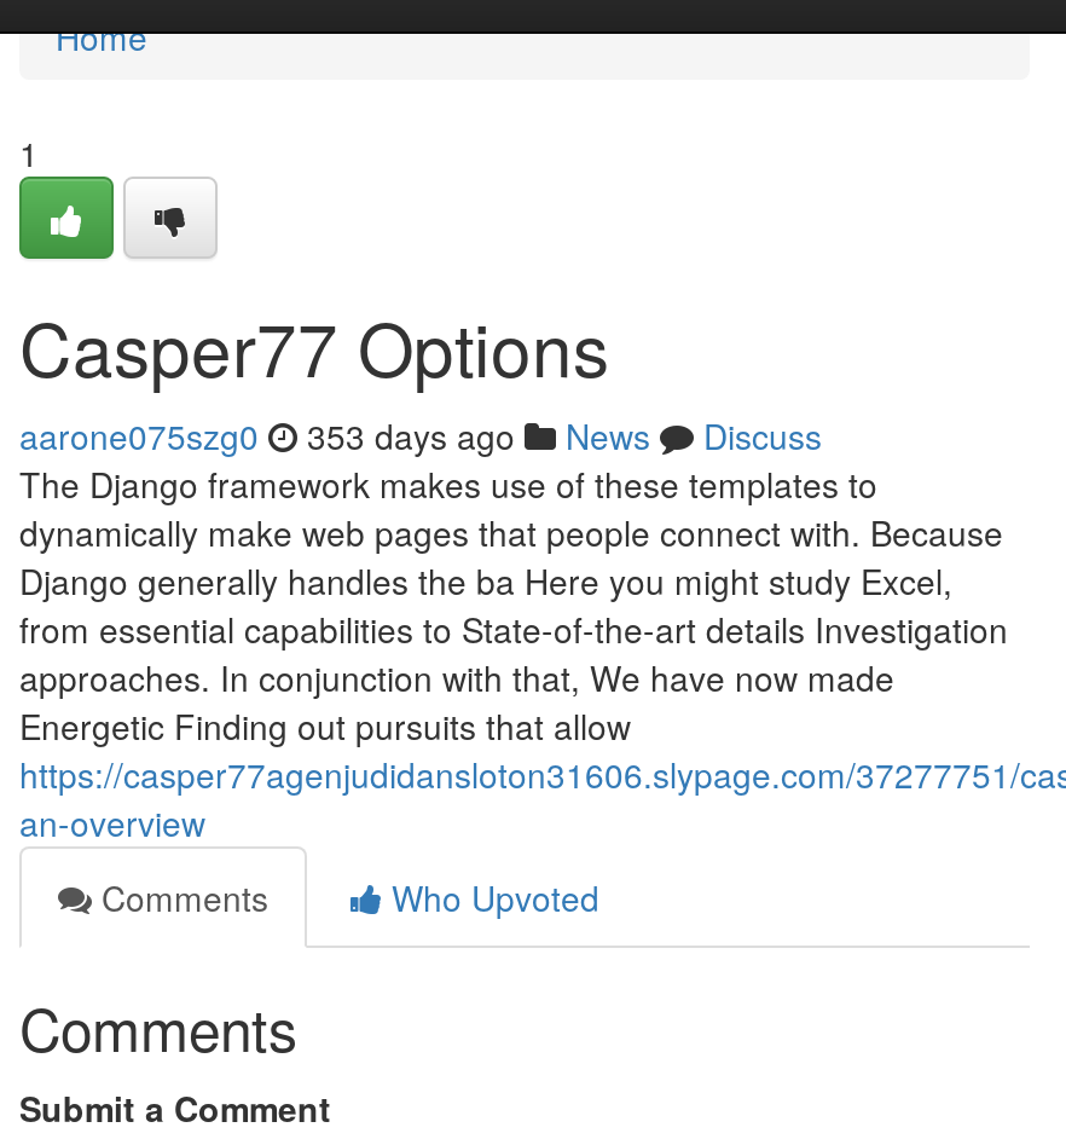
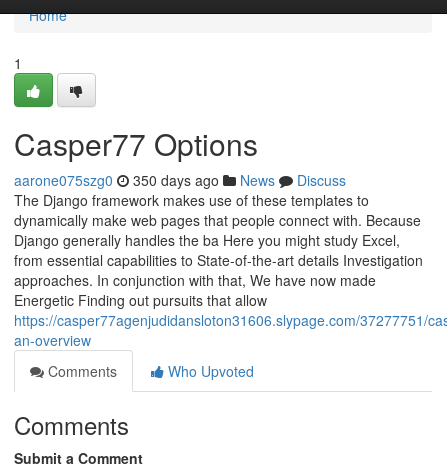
- aarone075szg0 353 days ago News Discuss
+ aarone075szg0 350 days ago News Discuss
